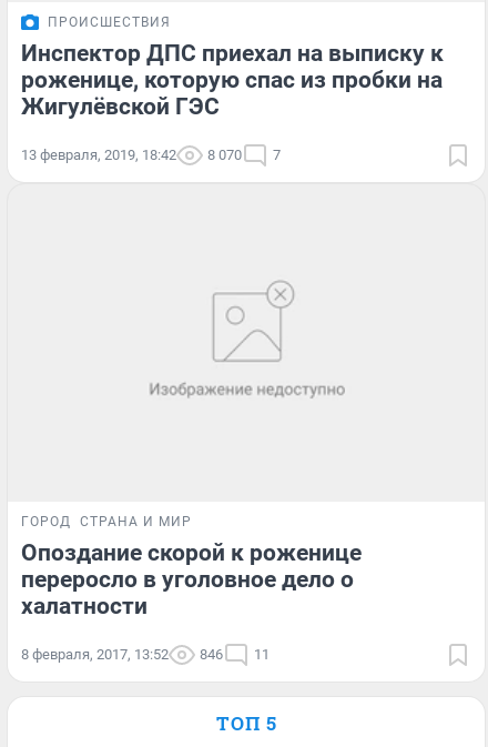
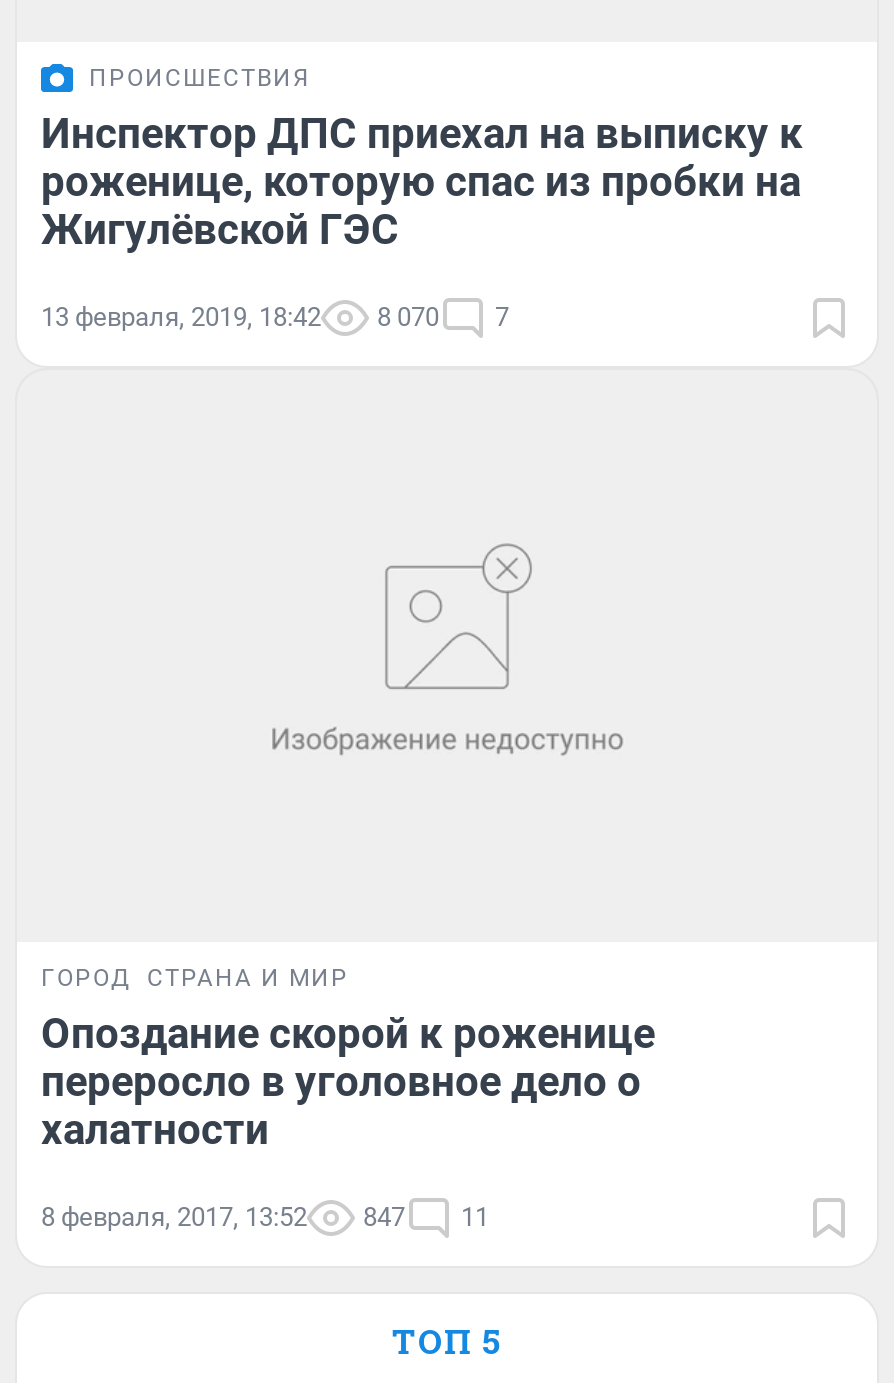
- 8 февраля, 2017, 13:52 846 11
+ 8 февраля, 2017, 13:52 847 11
